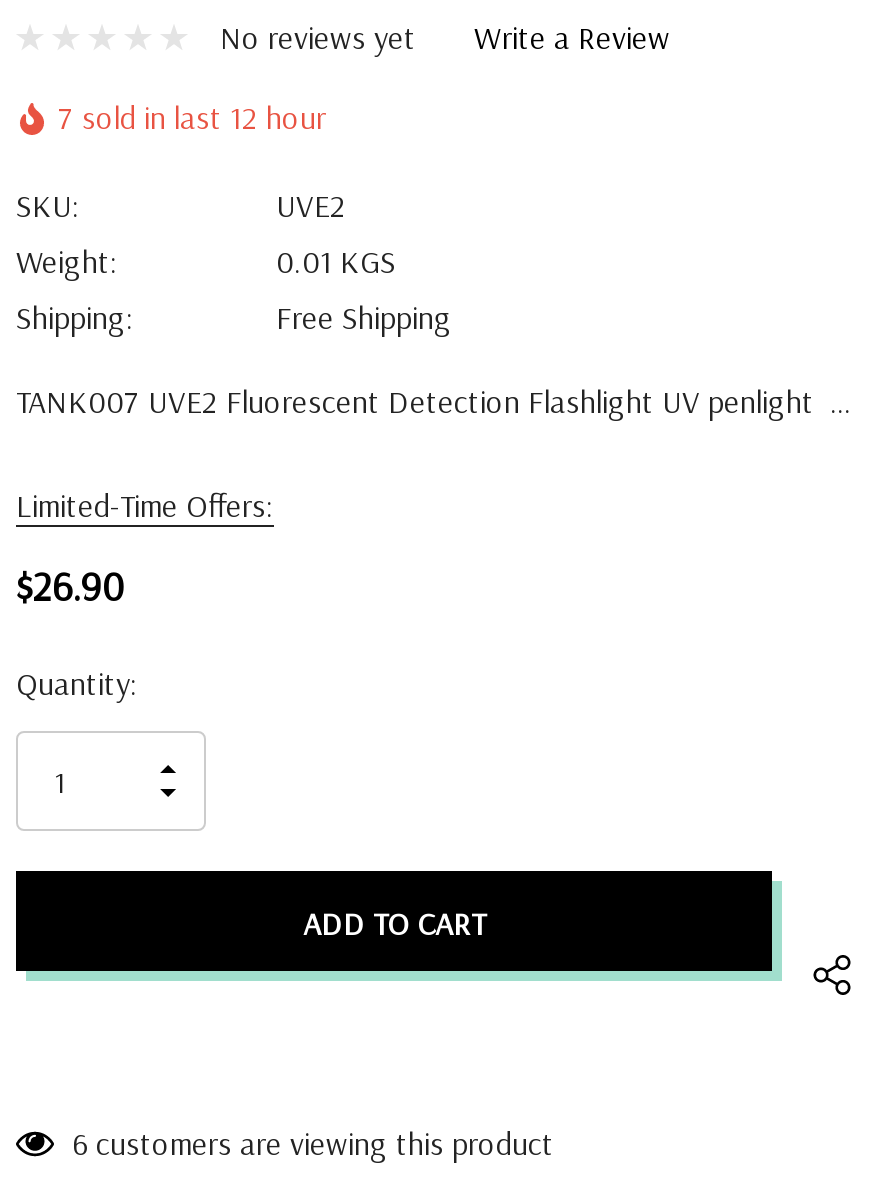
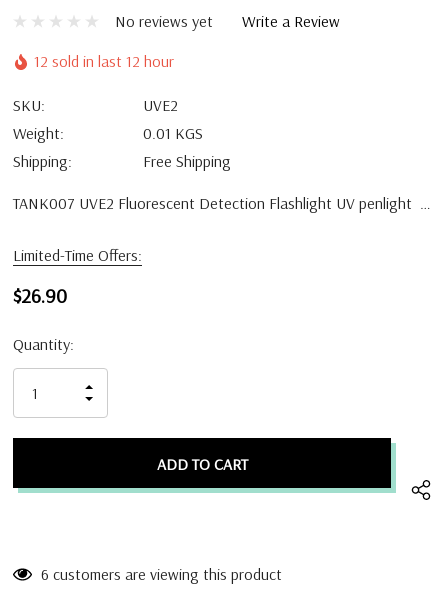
- 7 sold in last 12 hour
+ 12 sold in last 12 hour
